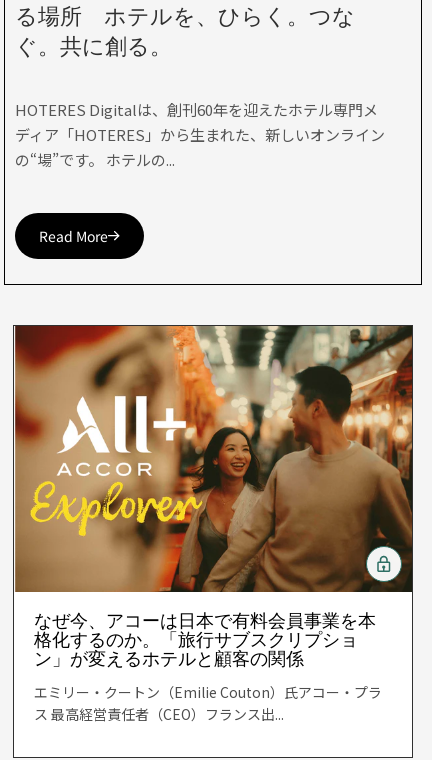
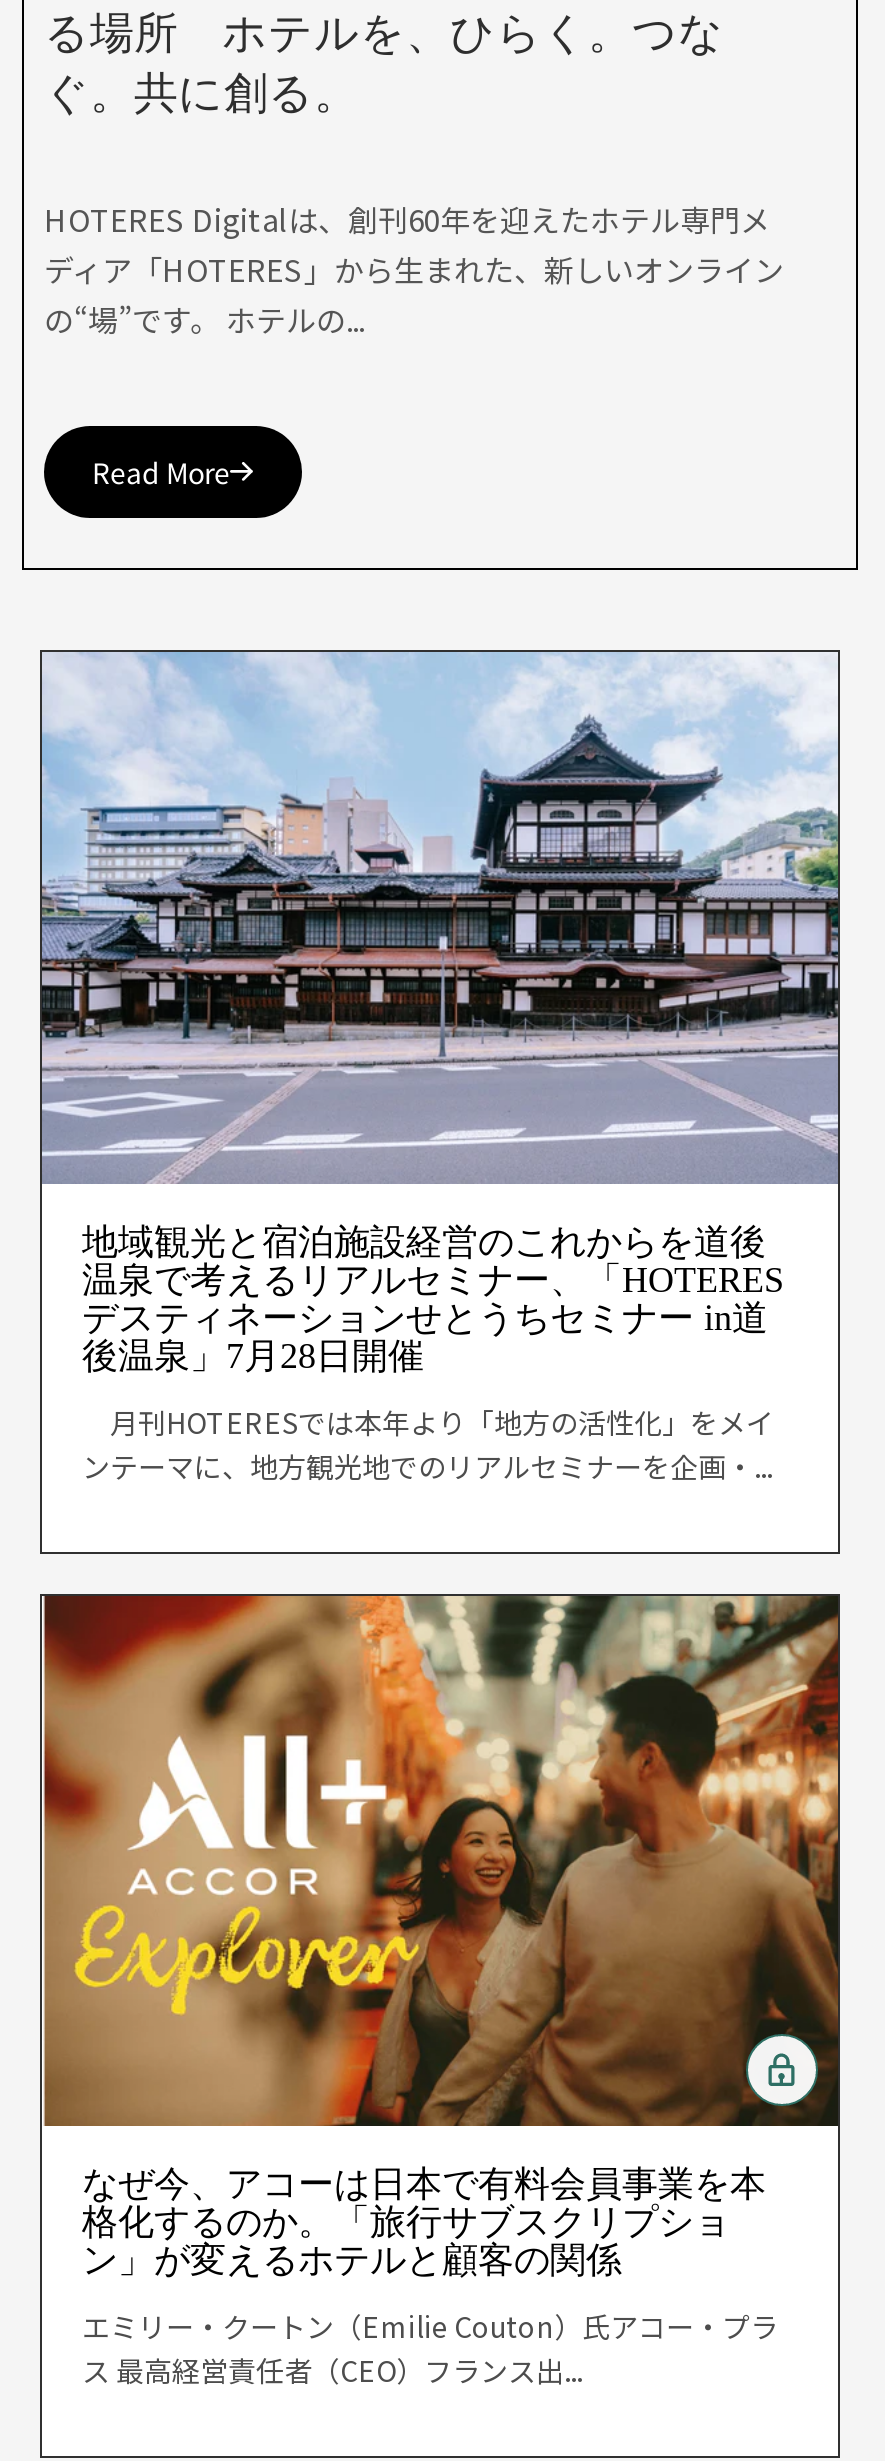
+ [image]
+ 地域観光と宿泊施設経営のこれからを道後
+ 温泉で考えるリアルセミナー、「HOTERES
+ デスティネーションせとうちセミナー in道
+ 後温泉」7月28日開催
+ 月刊HOTERESでは本年より「地方の活性化」をメイ
+ ンテーマに、地方観光地でのリアルセミナーを企画・...
